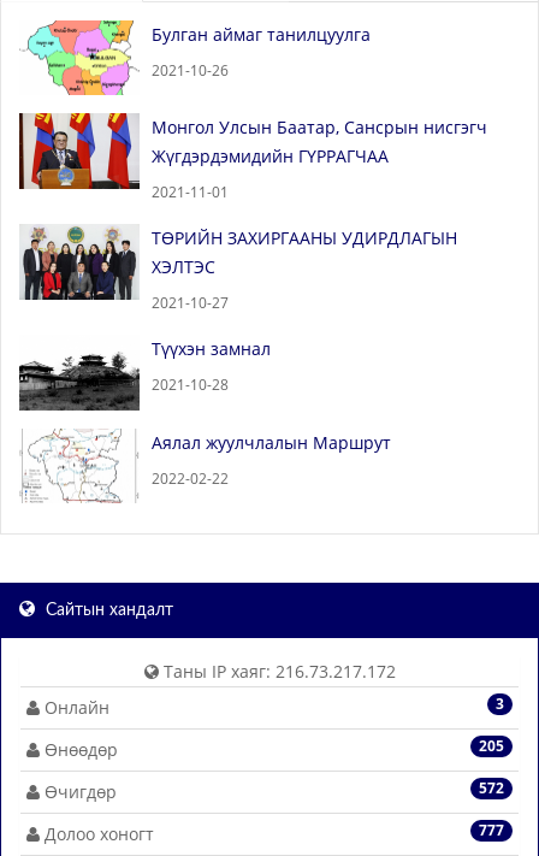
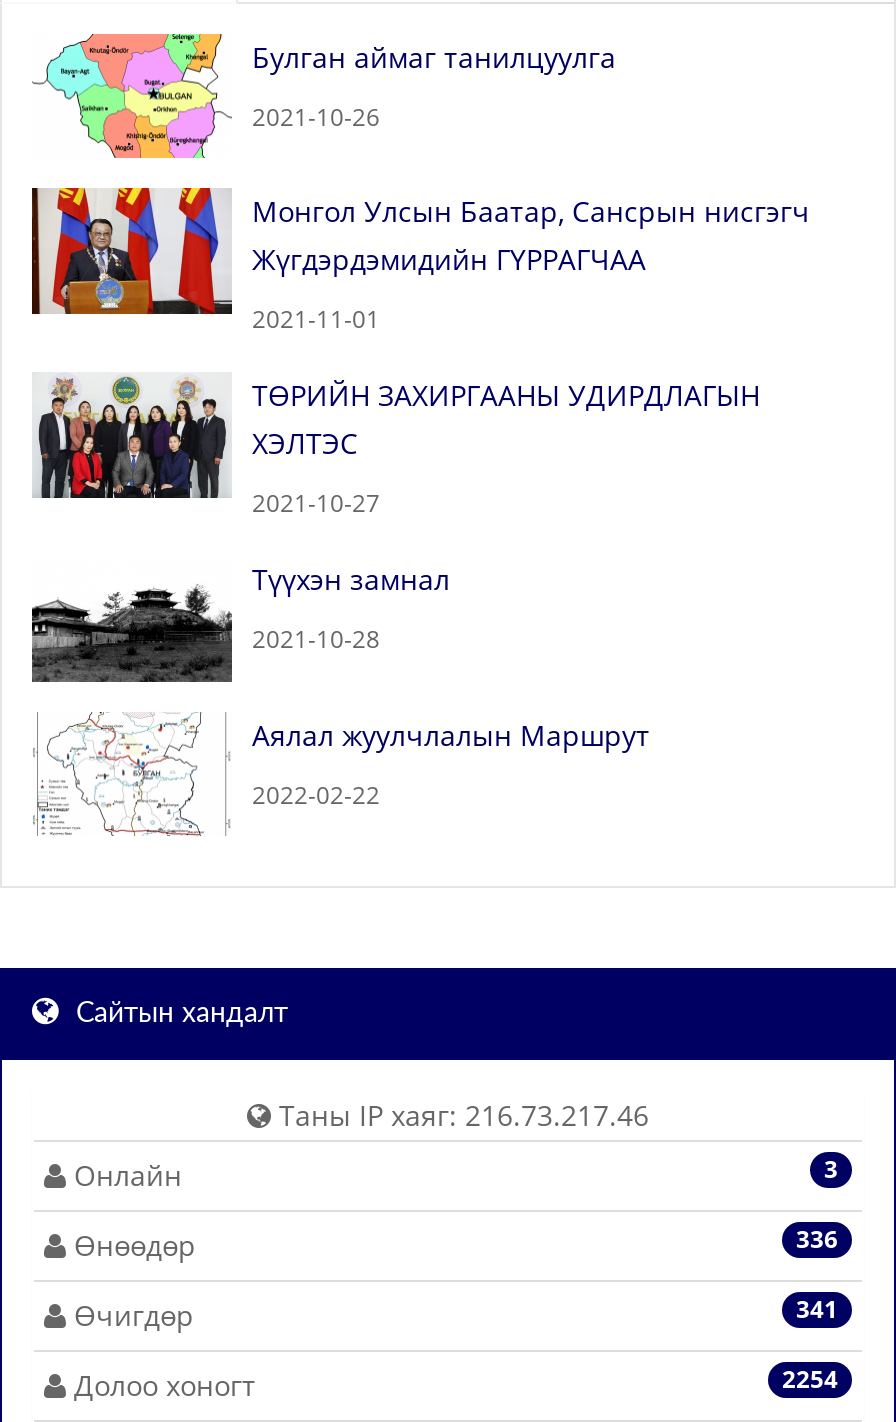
- Таны IP хаяг: 216.73.217.172
+ Таны IP хаяг: 216.73.217.46

- 205
+ 336

- 572
+ 341

- 777
+ 2254
